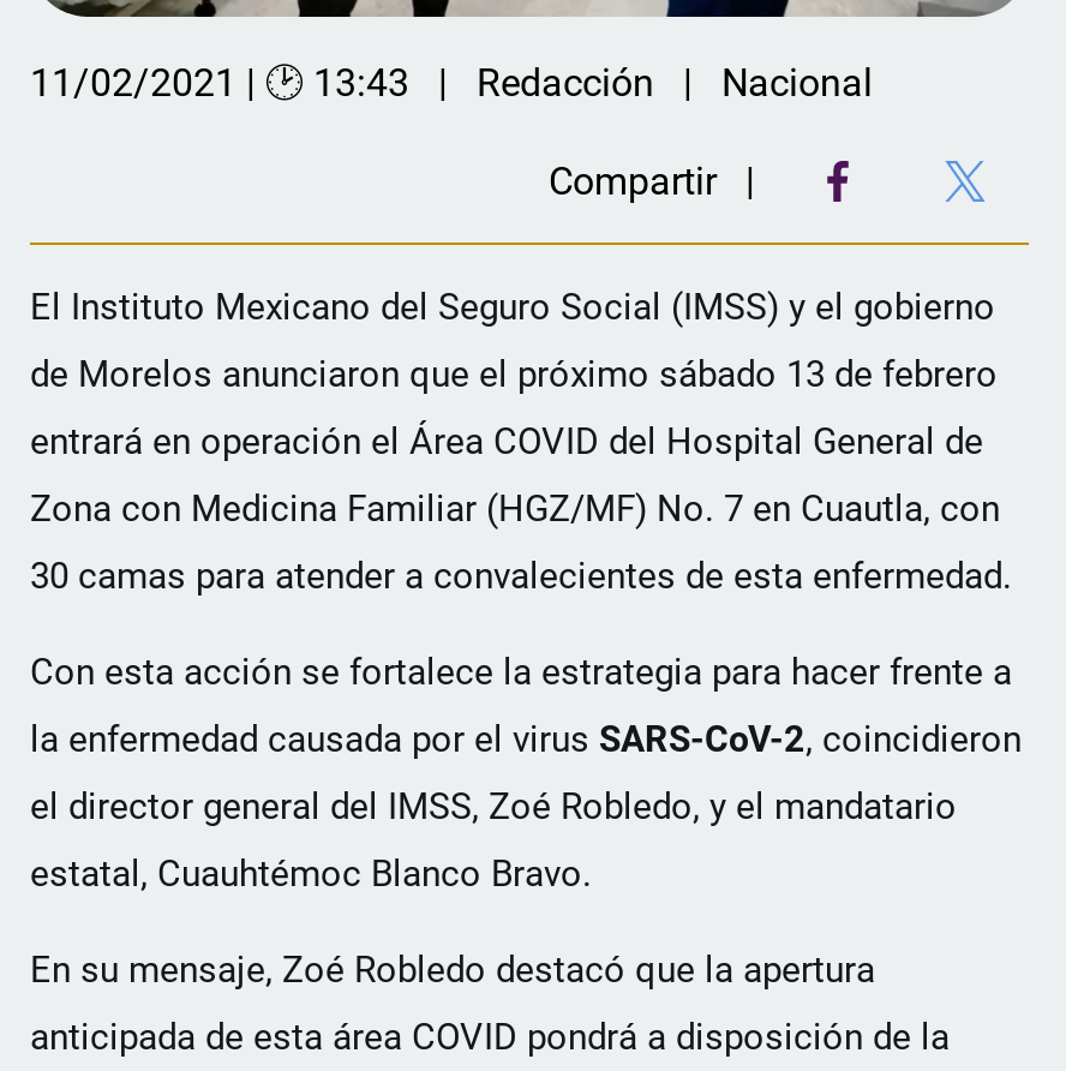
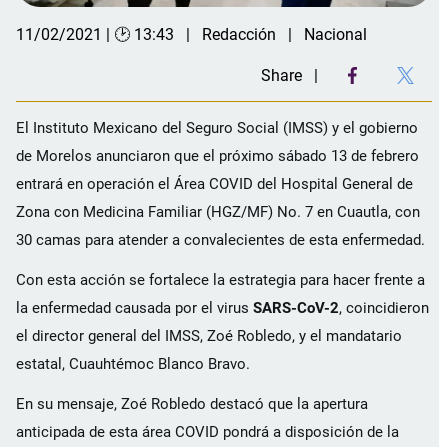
- Compartir
+ Share
